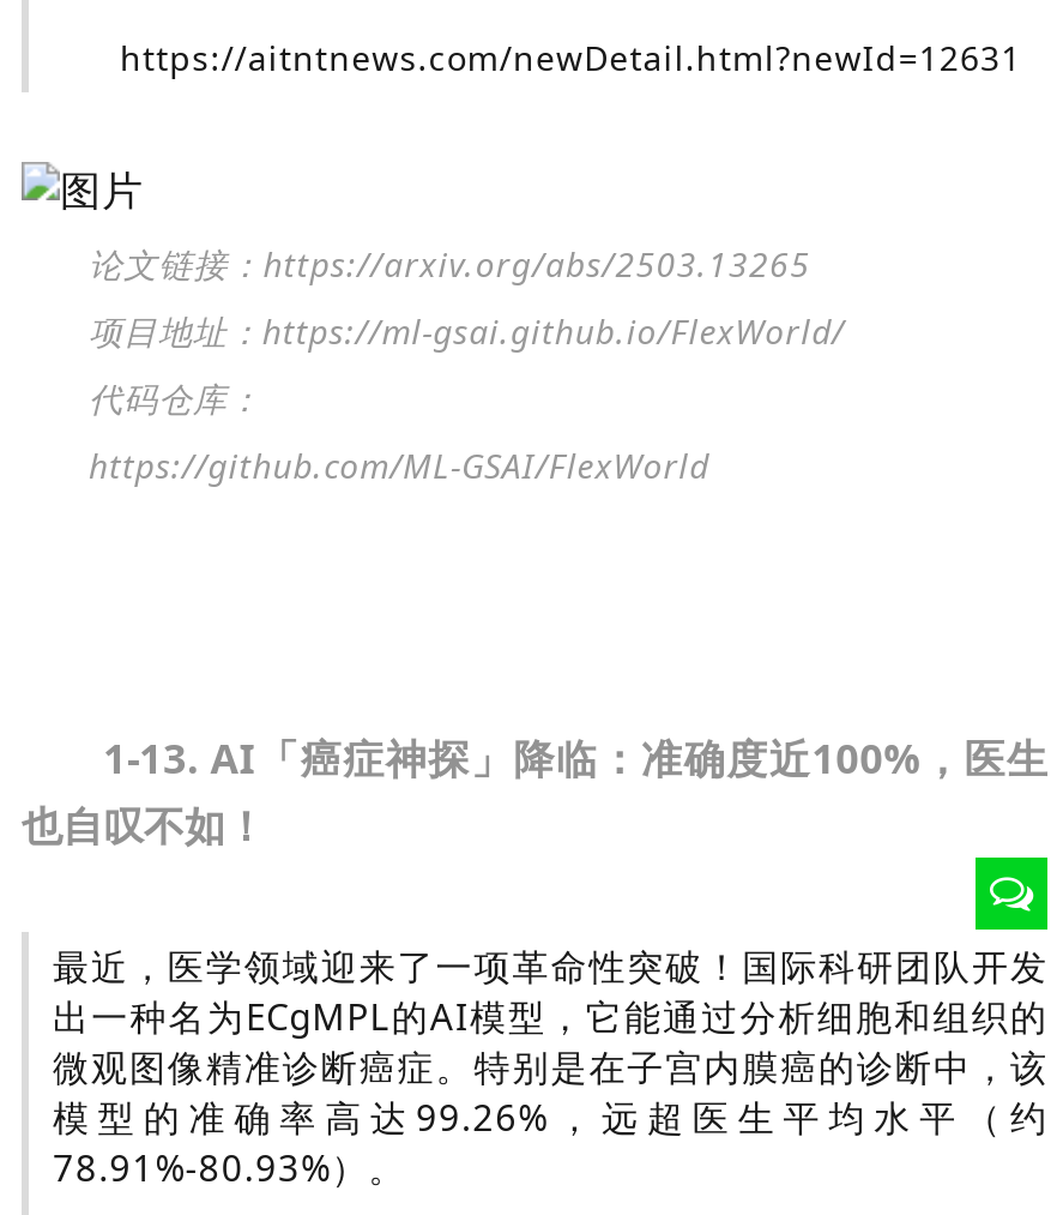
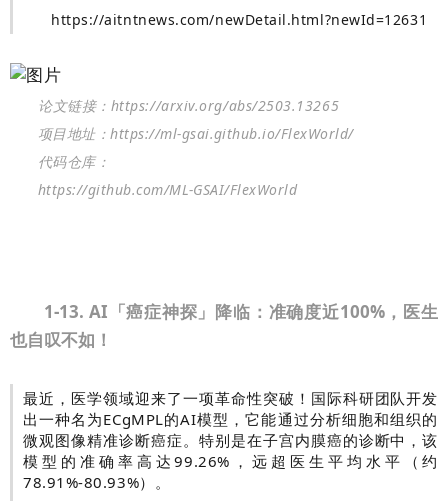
- [image]
